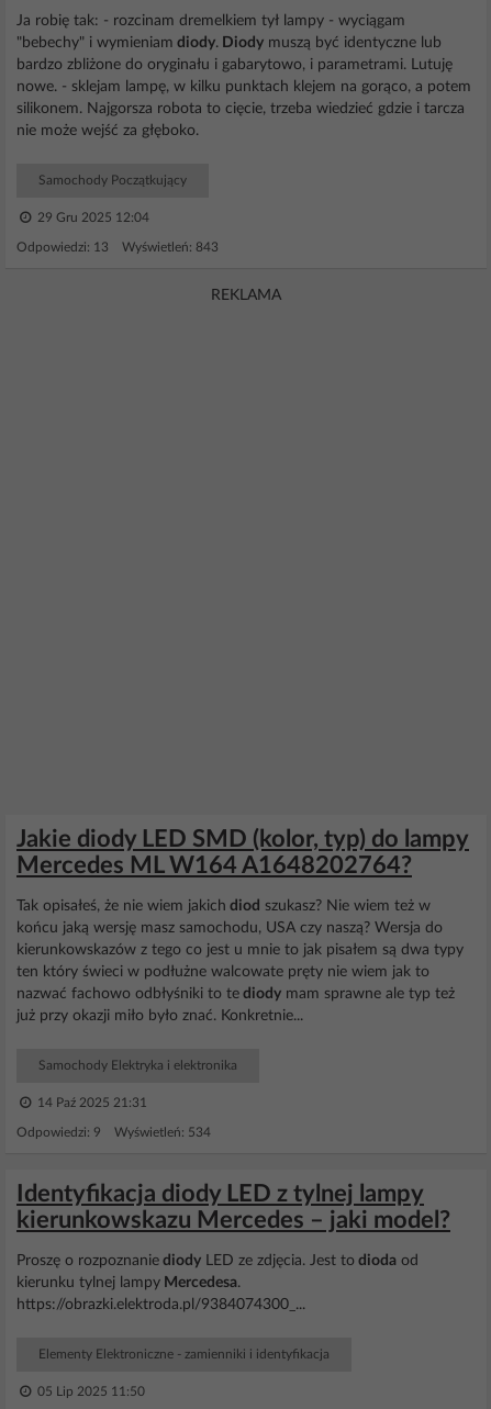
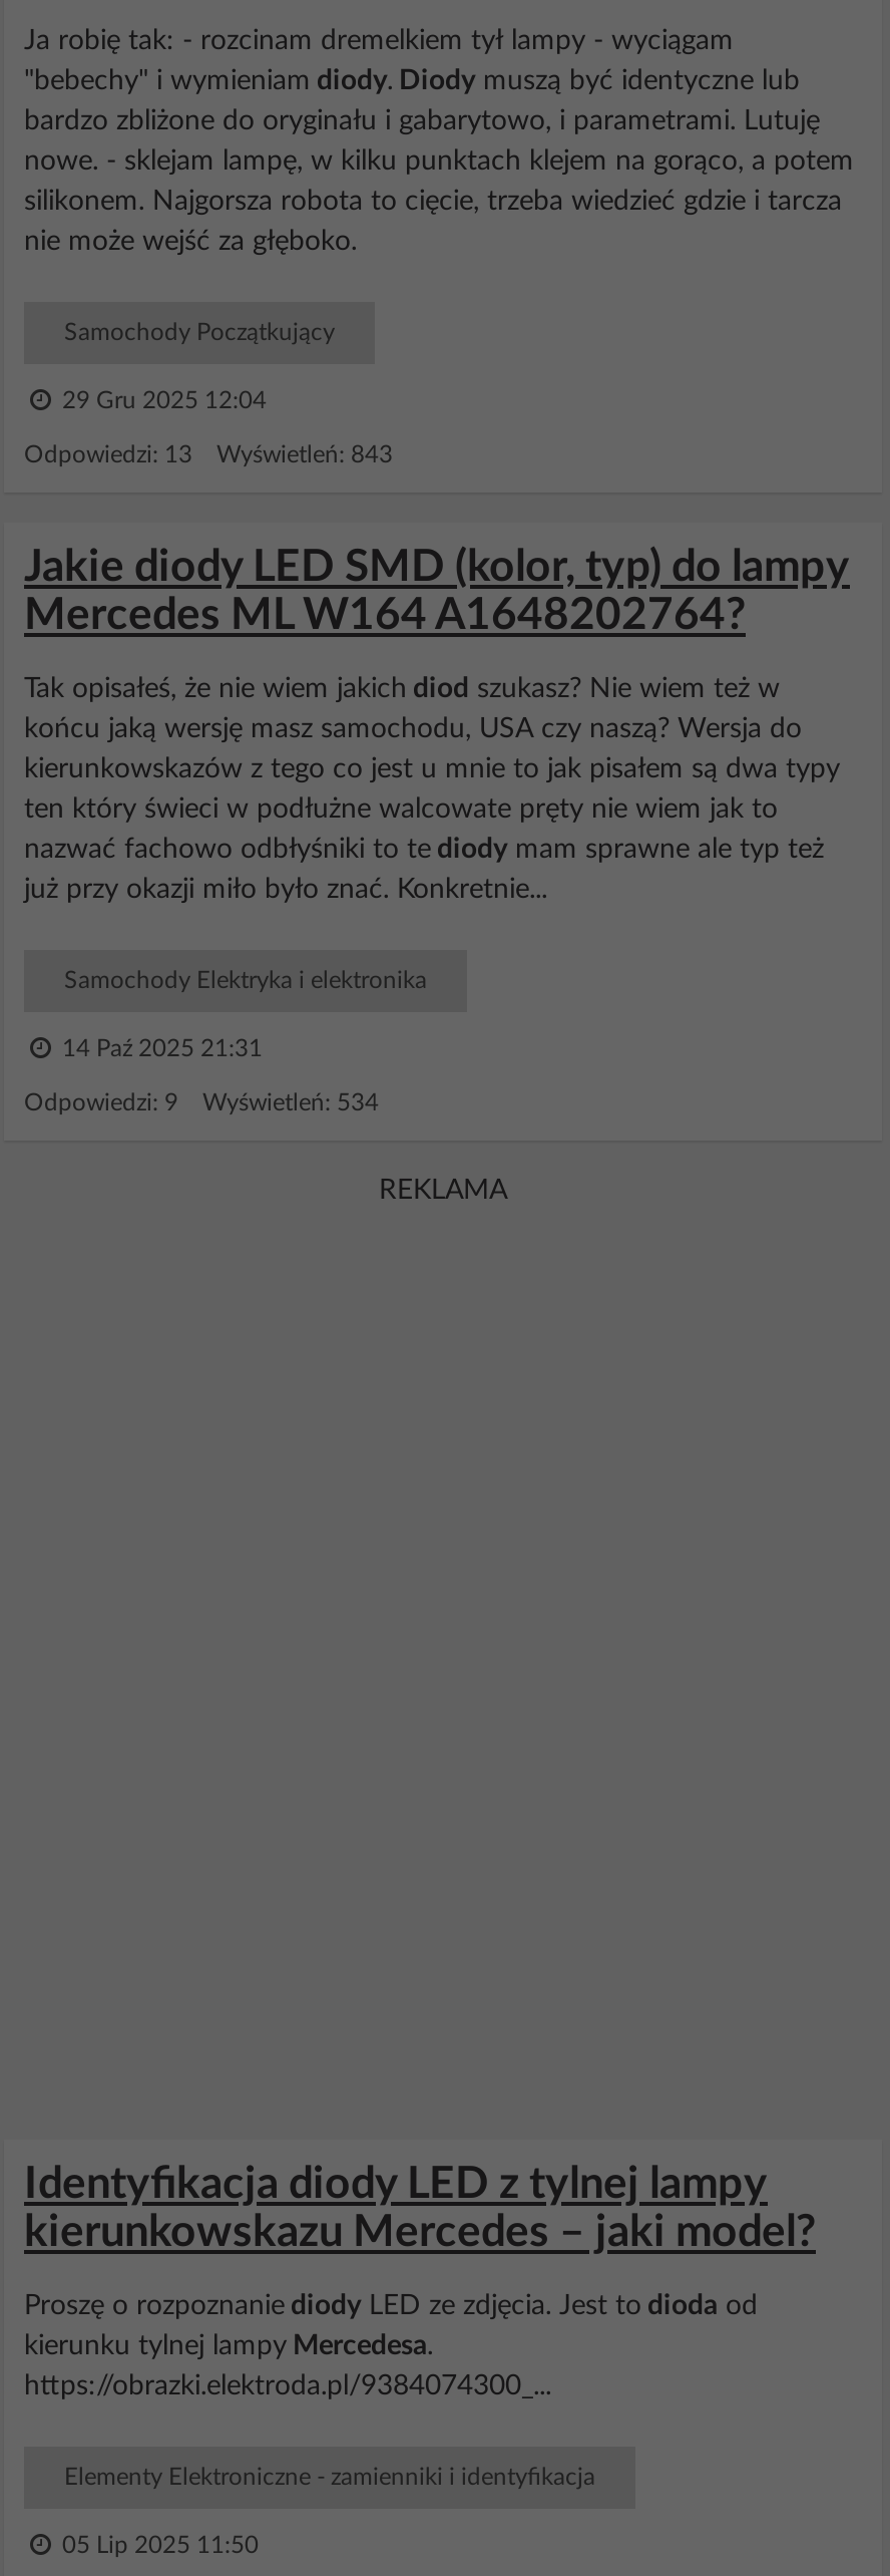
moved down: REKLAMA

moved up: Jakie diody LED SMD (kolor, typ) do lampy | Mercedes ML W164 A1648202764? | Tak opisałeś, że nie wiem jakich diod szukasz? Nie wiem też w | ... | 14 Paź 2025 21:31 | Odpowiedzi: 9 Wyświetleń: 534
